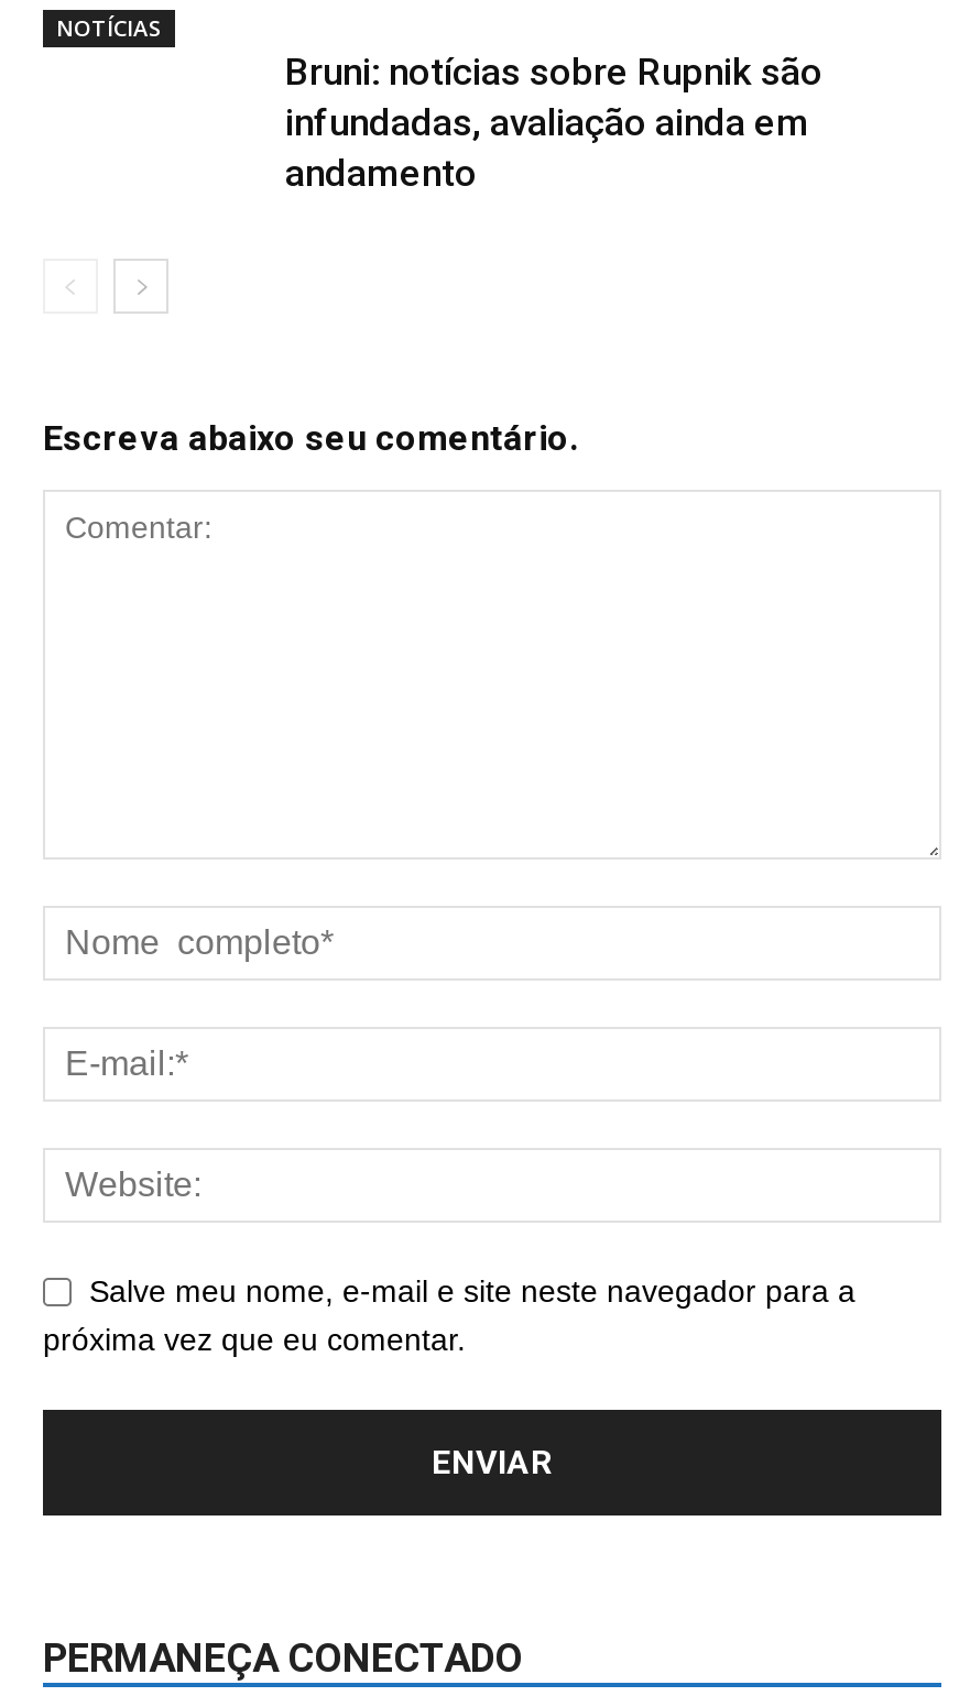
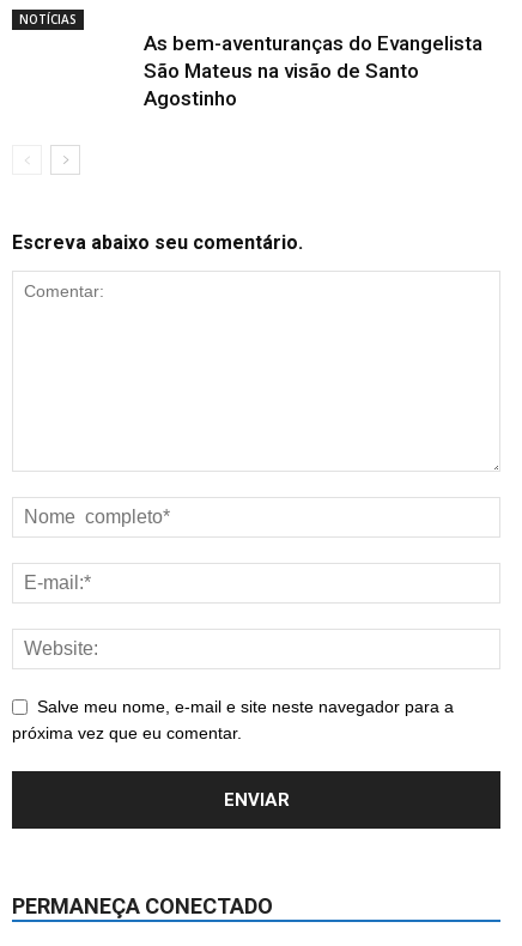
- Bruni: notícias sobre Rupnik são
- infundadas, avaliação ainda em
- andamento
+ As bem-aventuranças do Evangelista
+ São Mateus na visão de Santo
+ Agostinho
